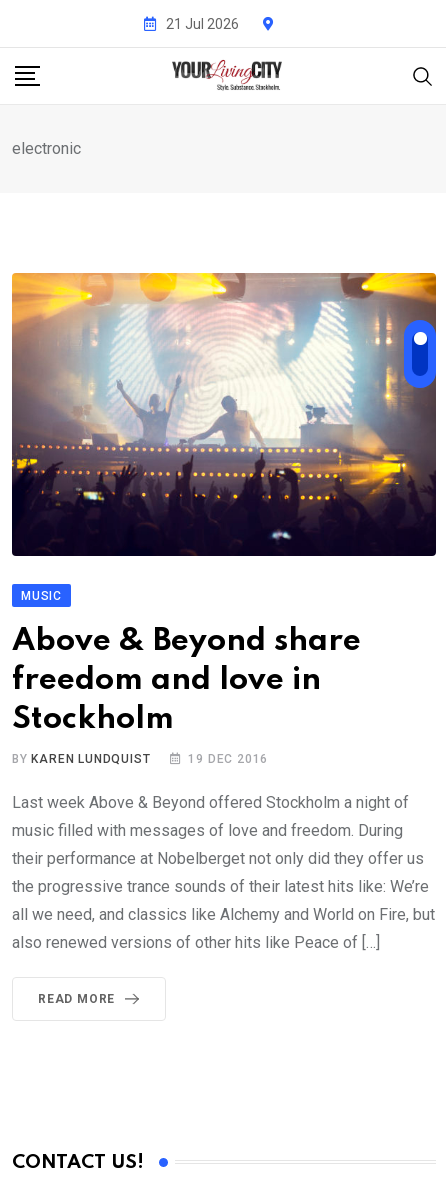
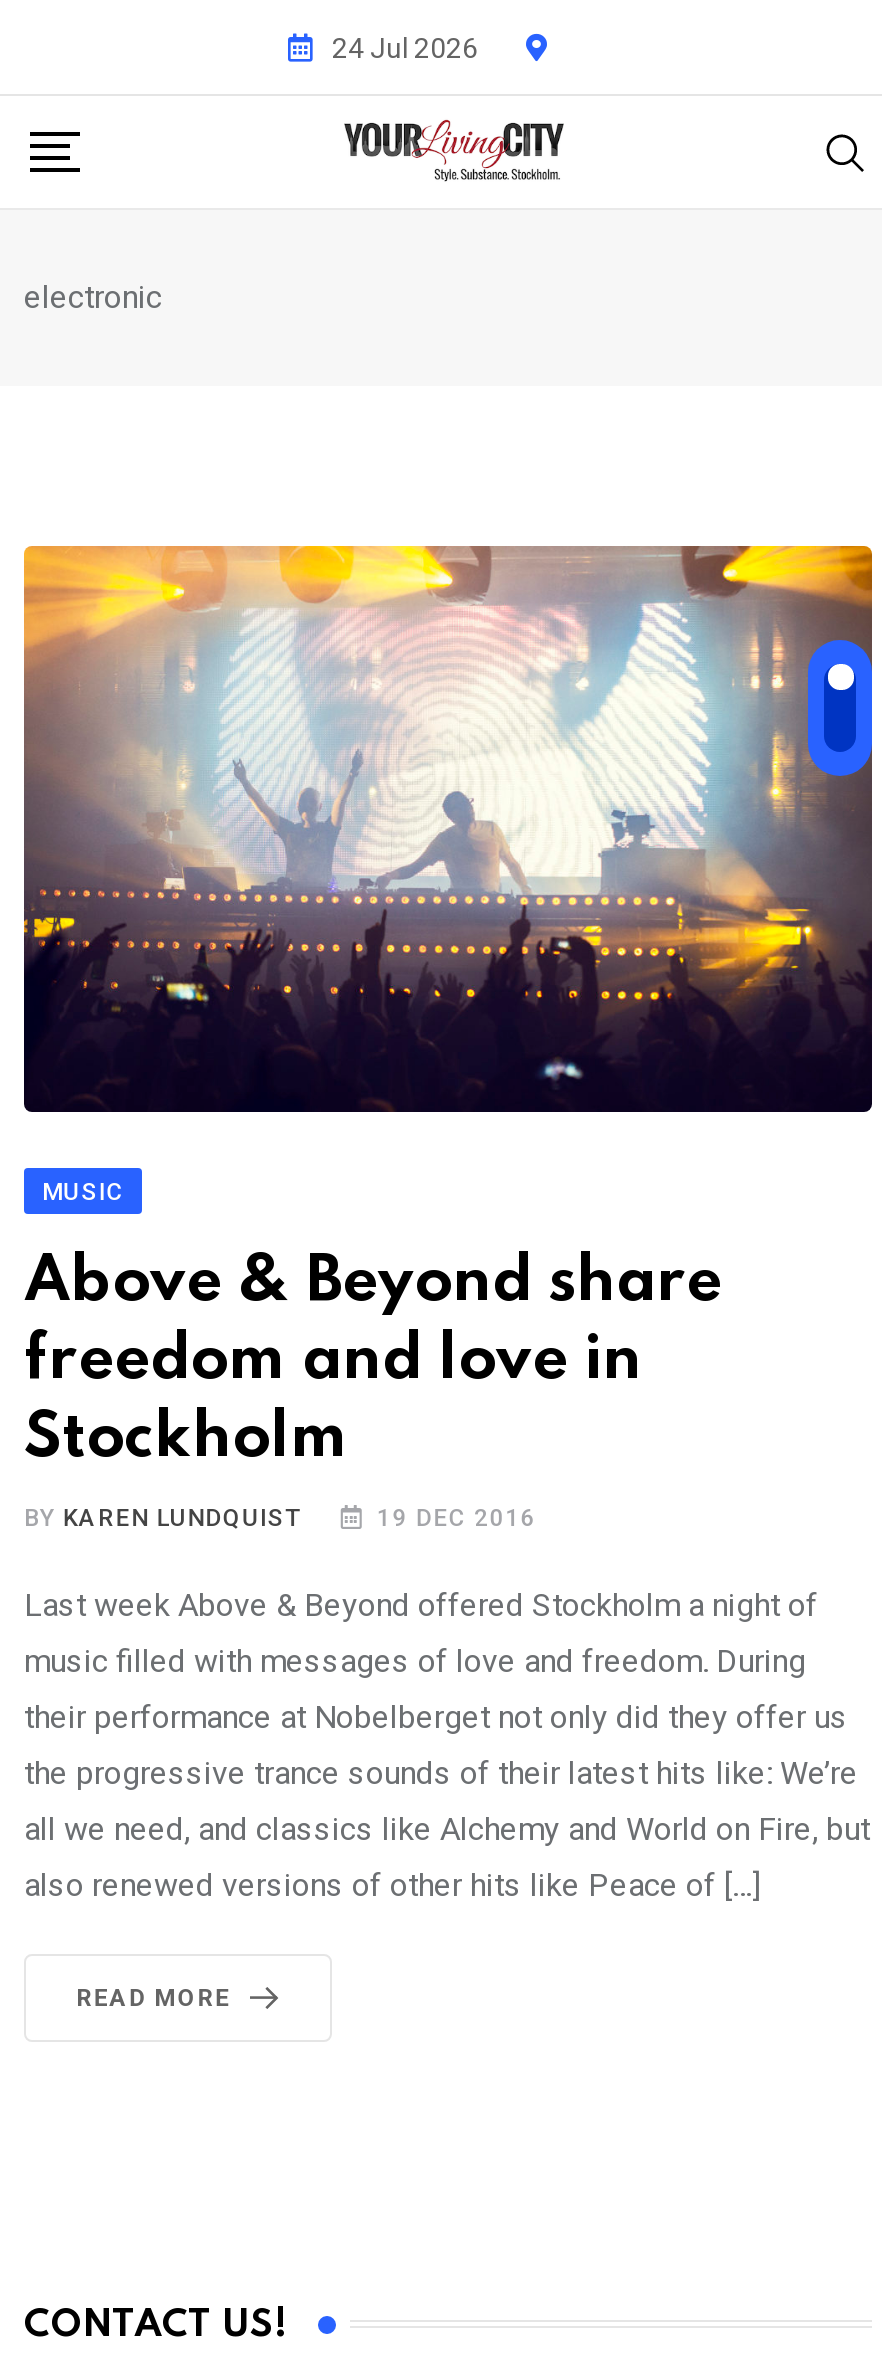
- 21 Jul 2026
+ 24 Jul 2026
